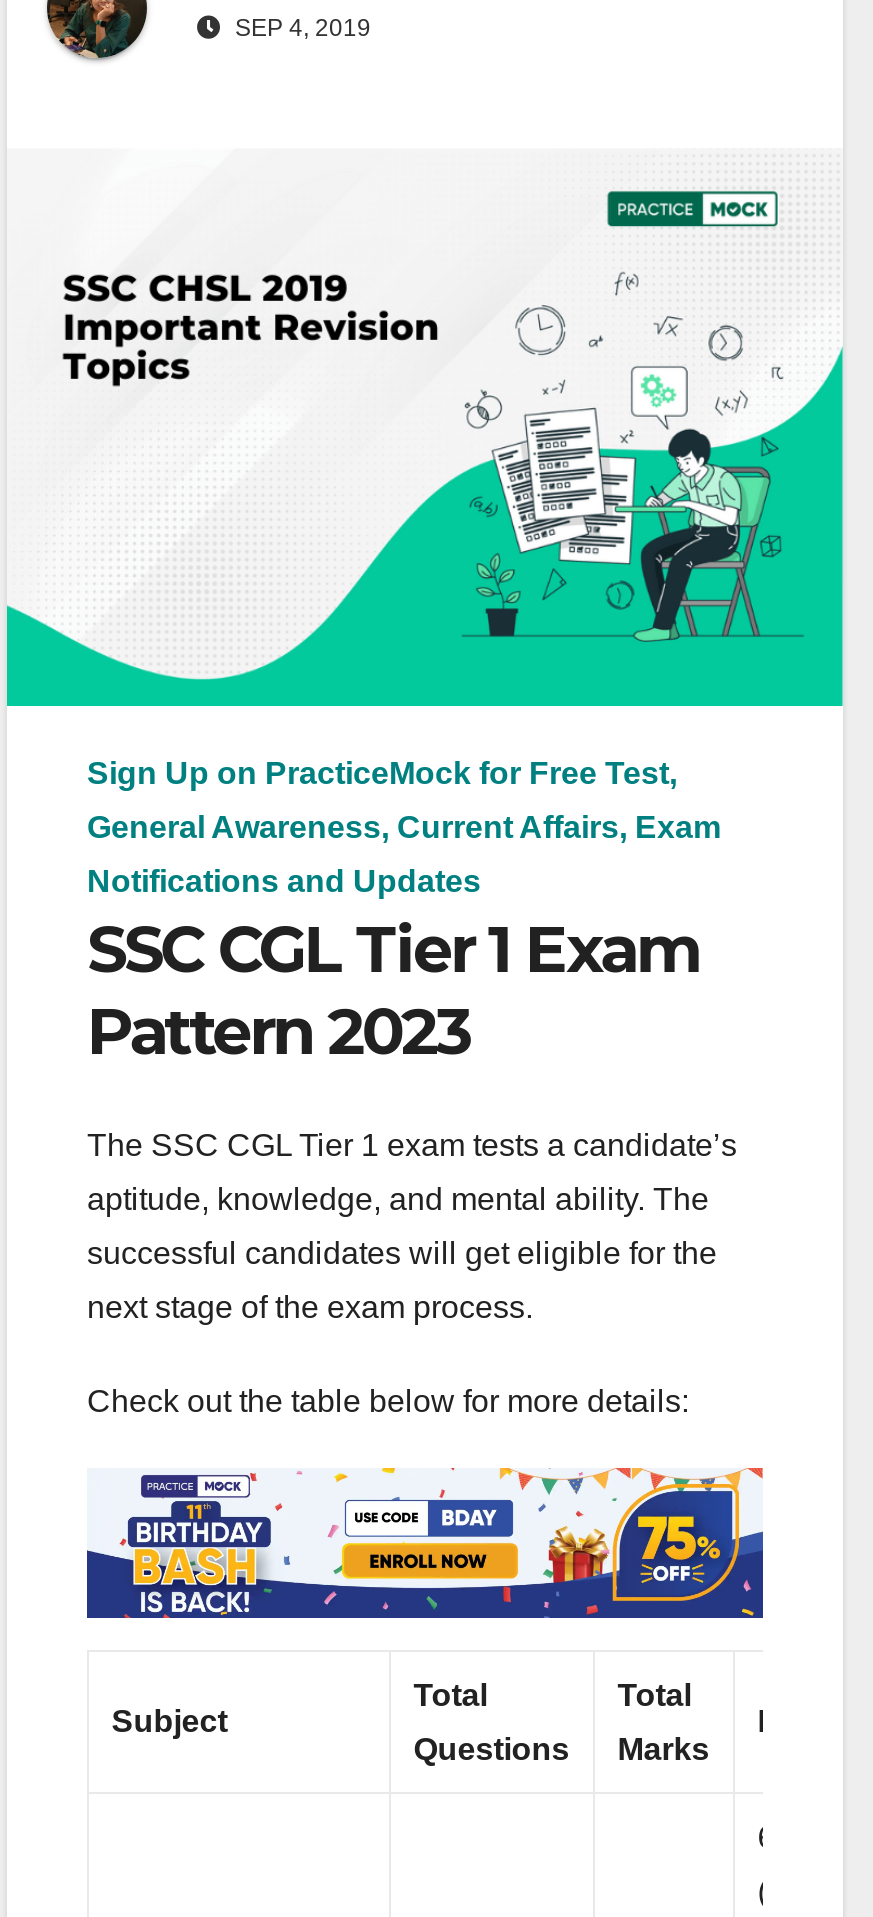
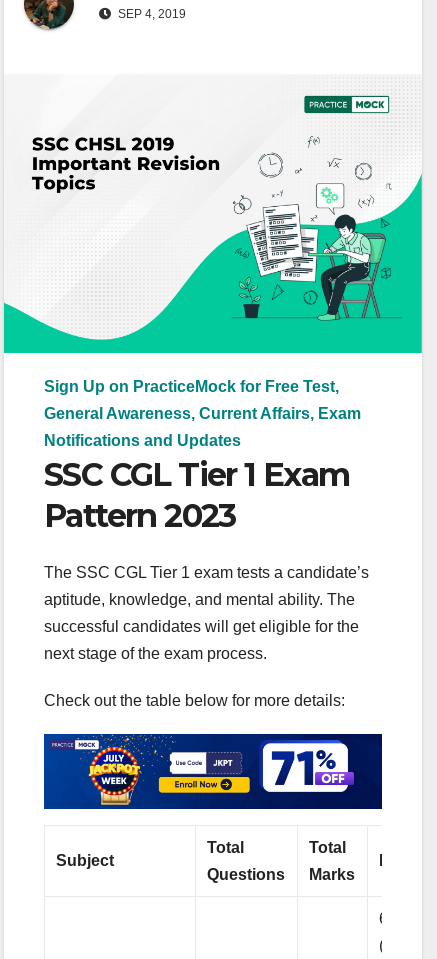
- [image]
+ [image]
